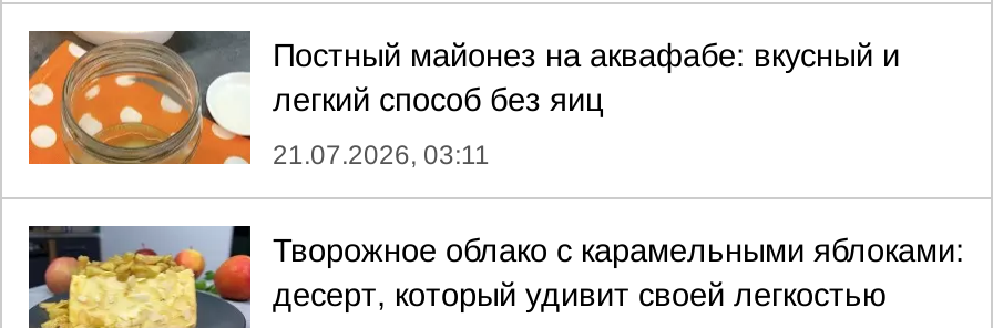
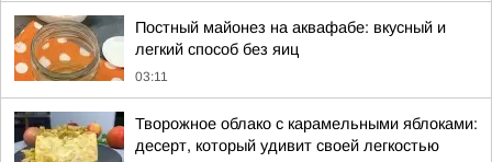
- 21.07.2026, 03:11
+ 03:11
